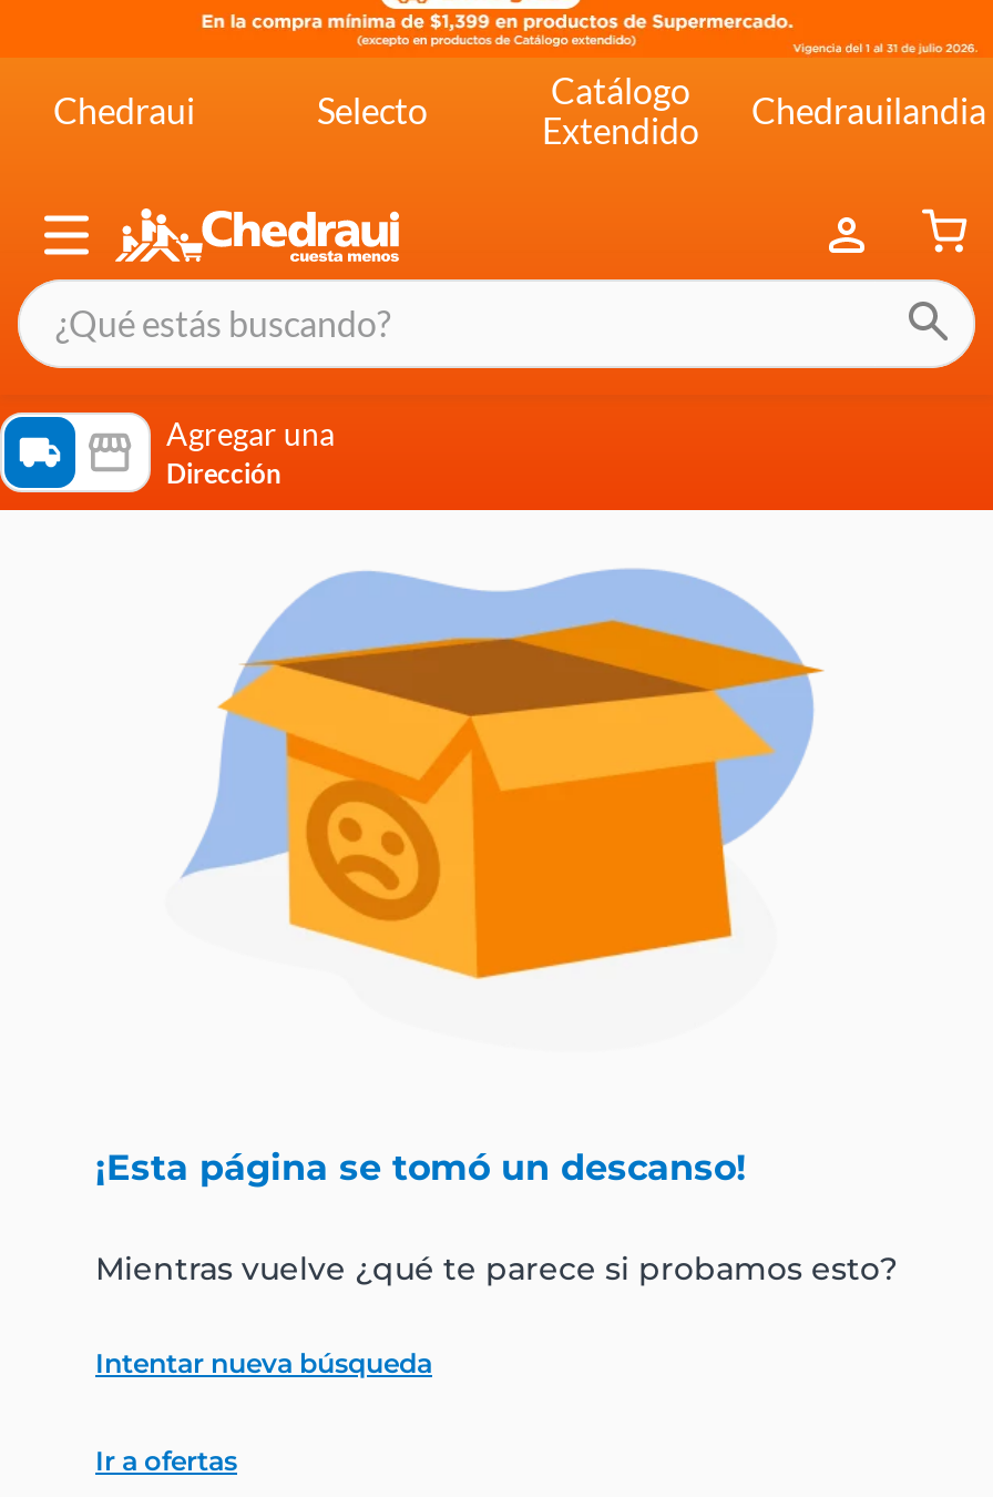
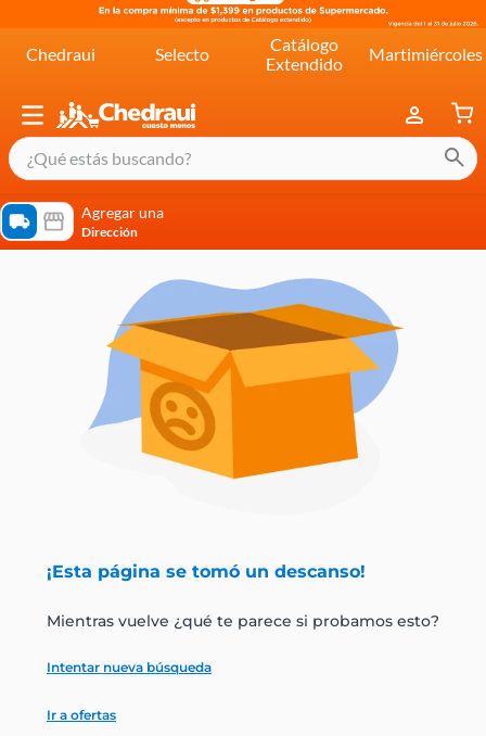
- Chedrauilandia
+ Martimiércoles
